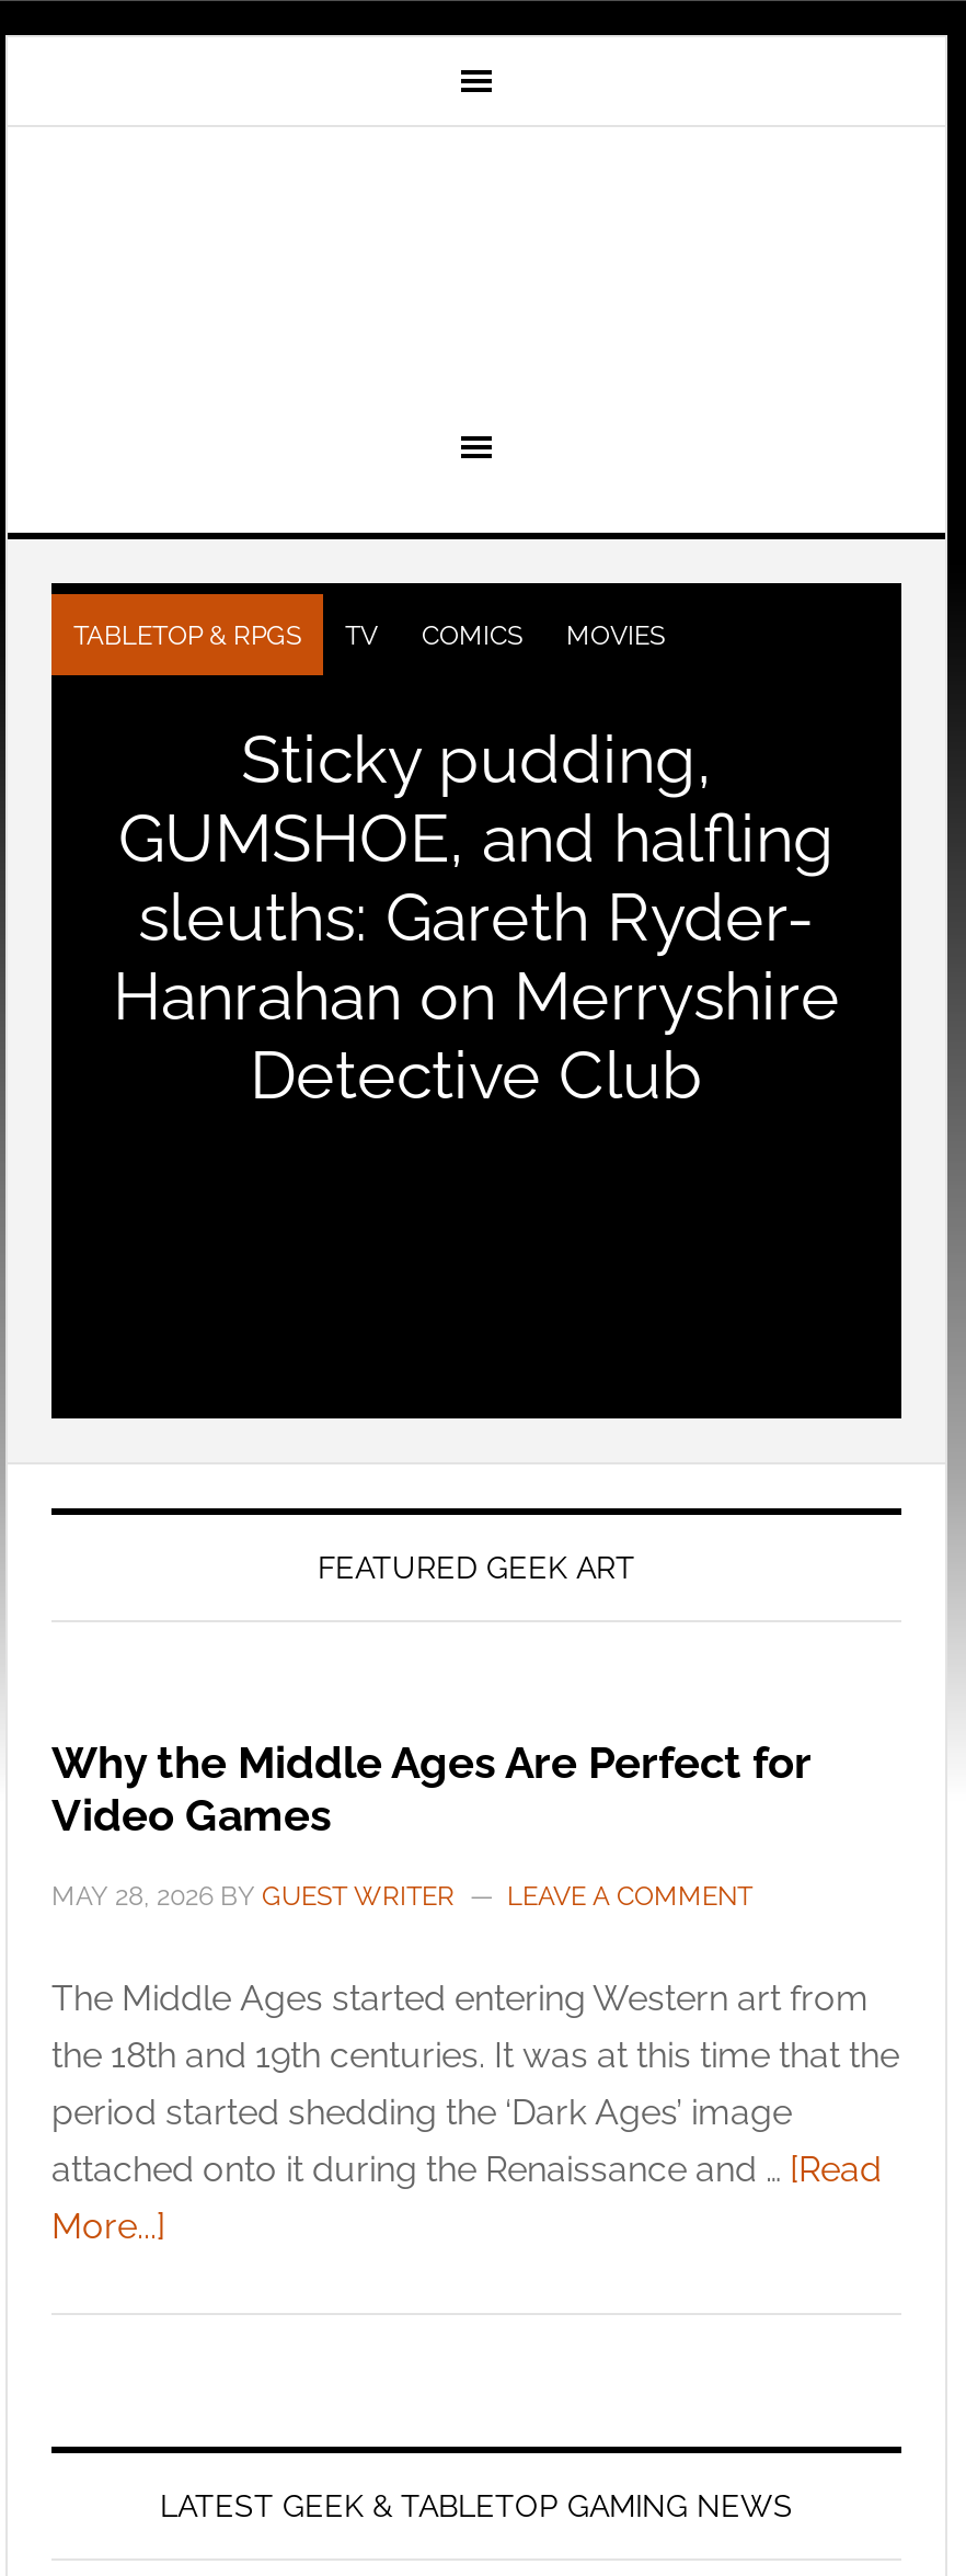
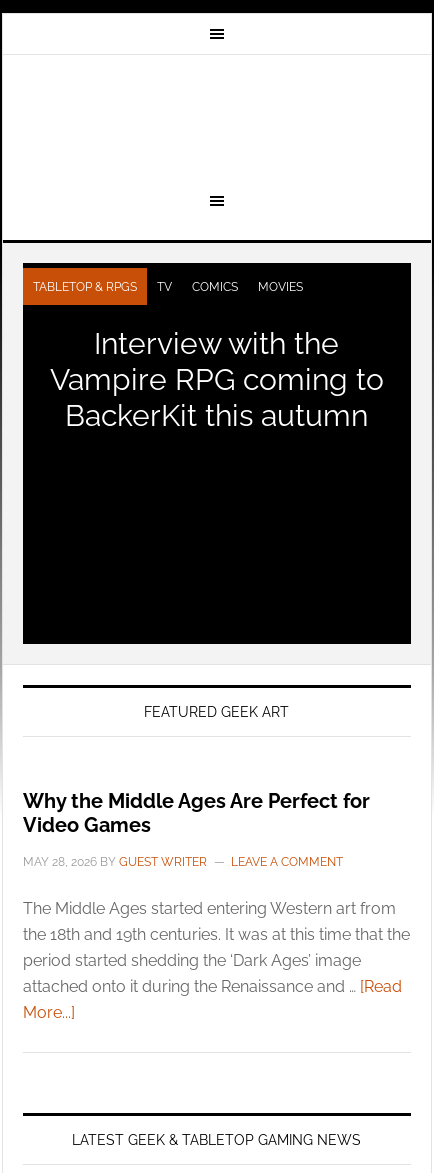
- Sticky pudding,
- GUMSHOE, and halfling
- sleuths: Gareth Ryder-
- Hanrahan on Merryshire
- Detective Club
+ Interview with the
+ Vampire RPG coming to
+ BackerKit this autumn
